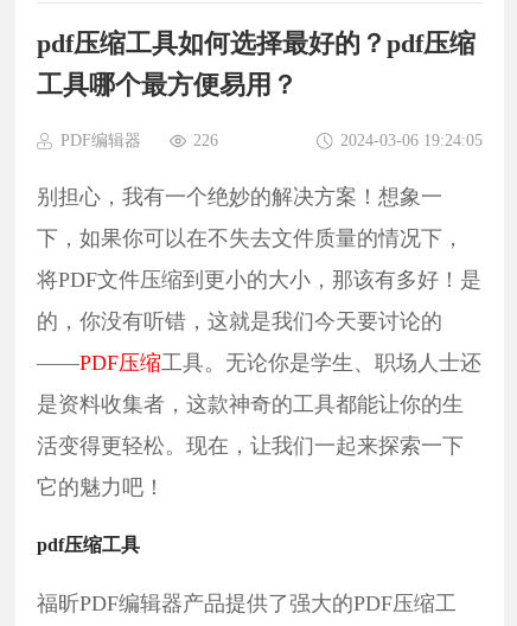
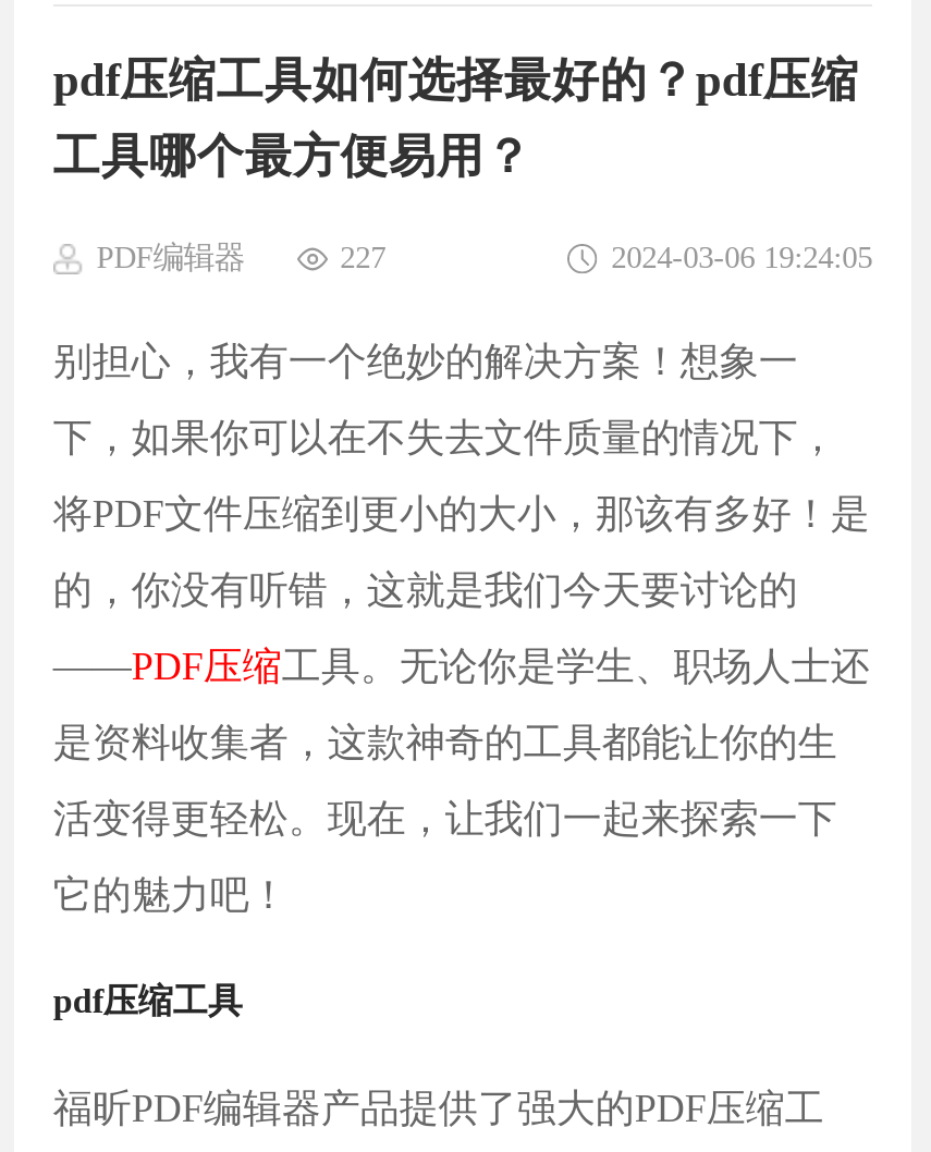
- 226
+ 227
